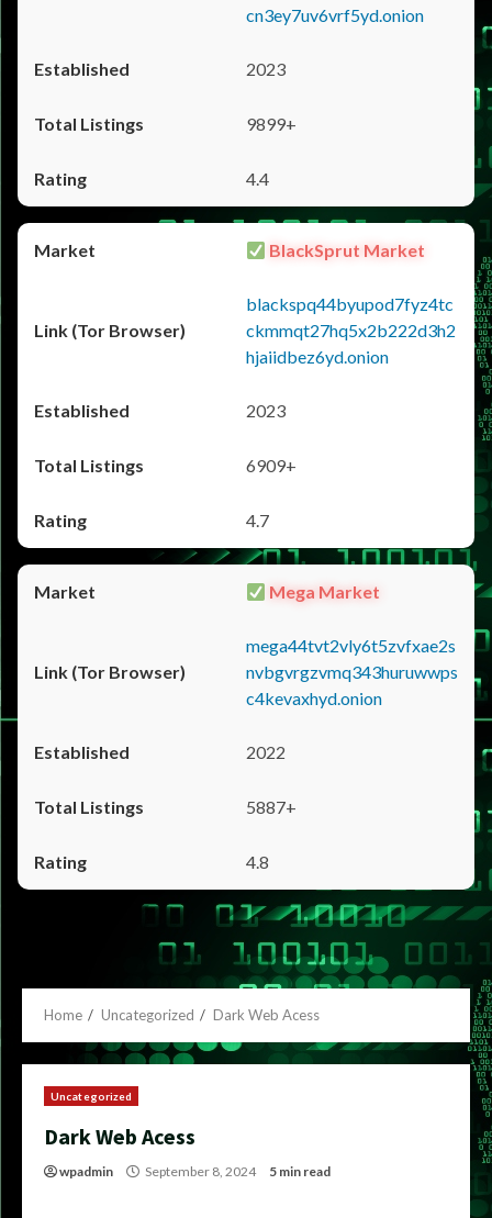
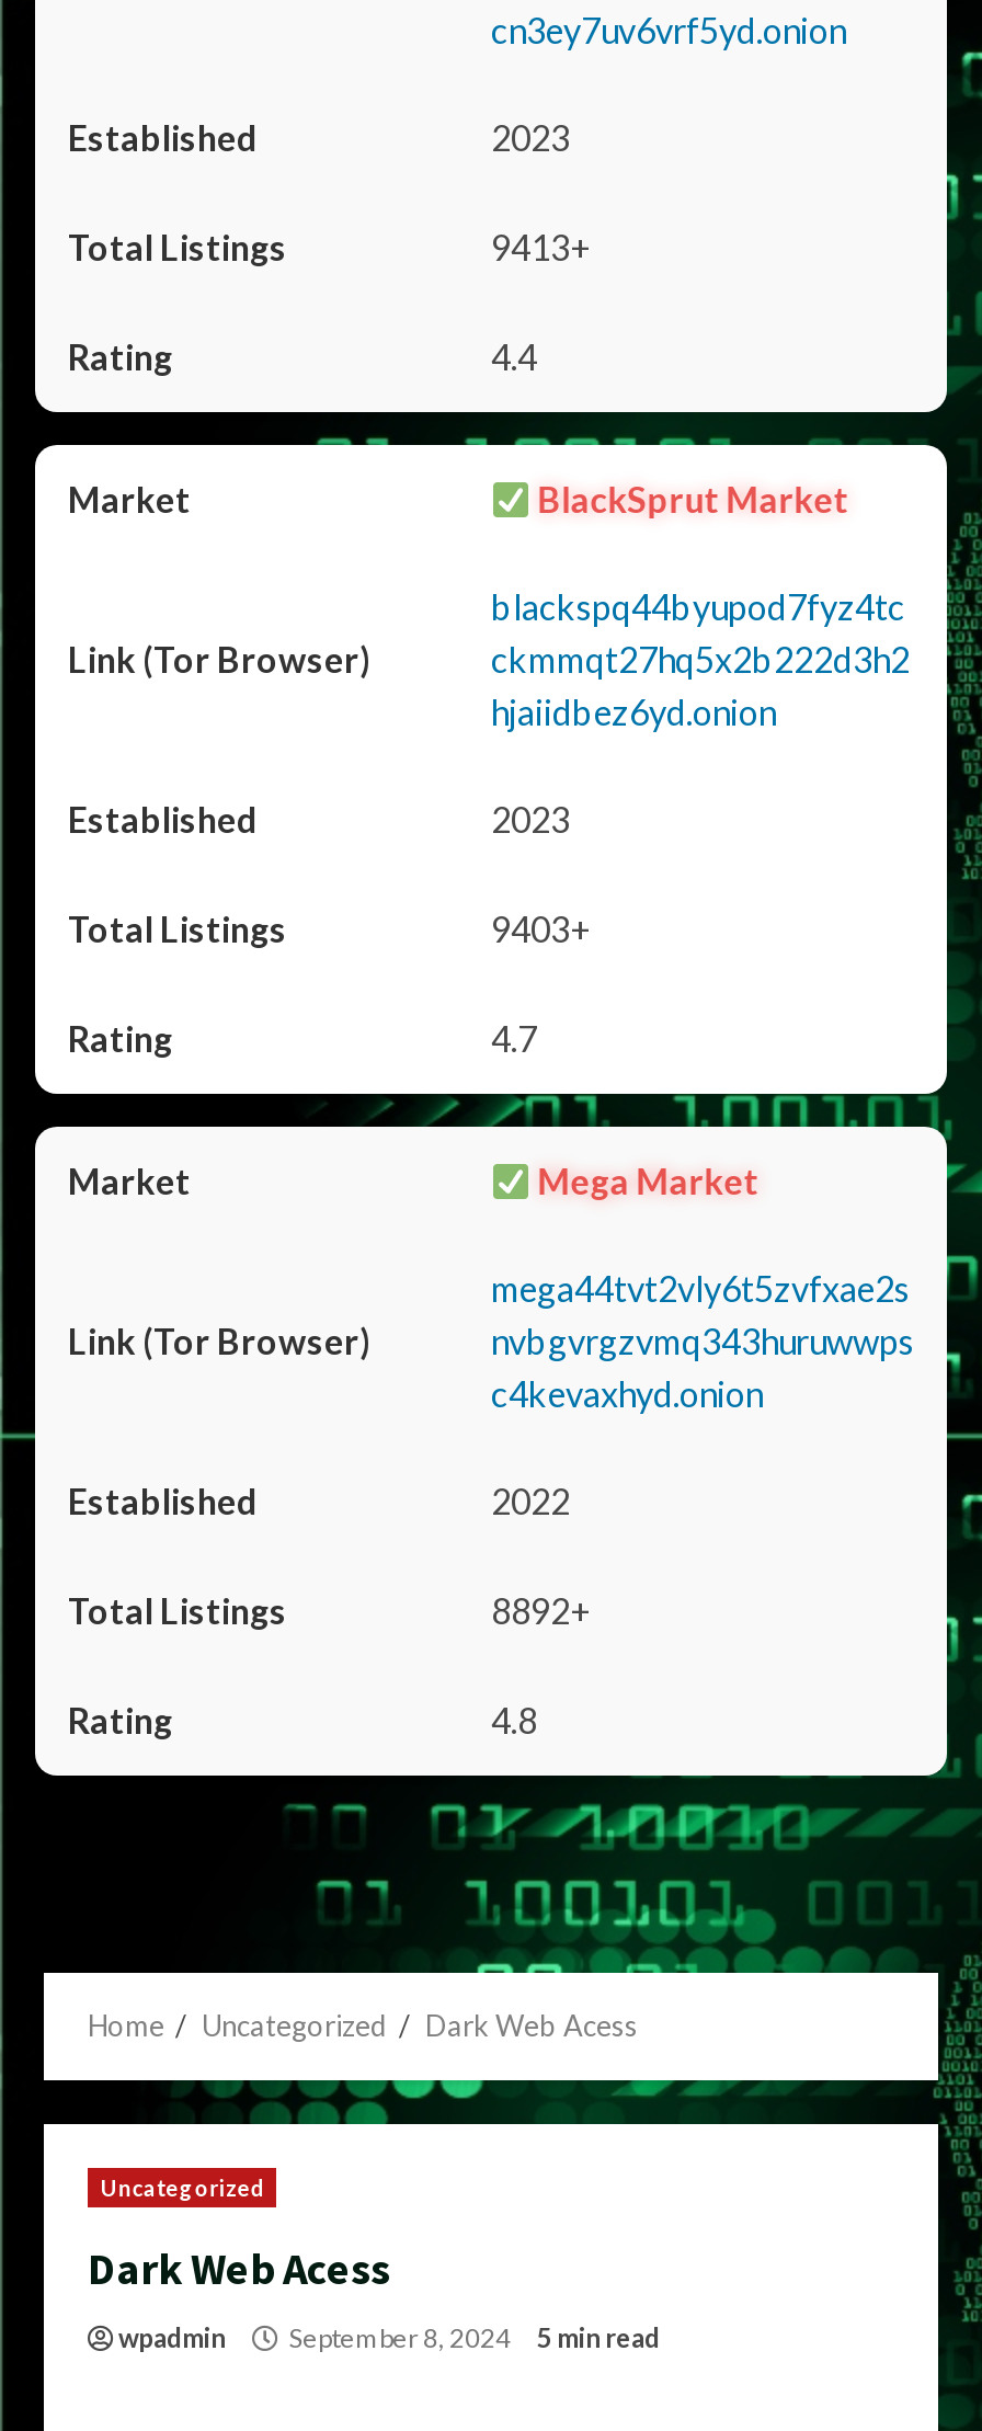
- 9899+
+ 9413+

- 6909+
+ 9403+

- 5887+
+ 8892+
